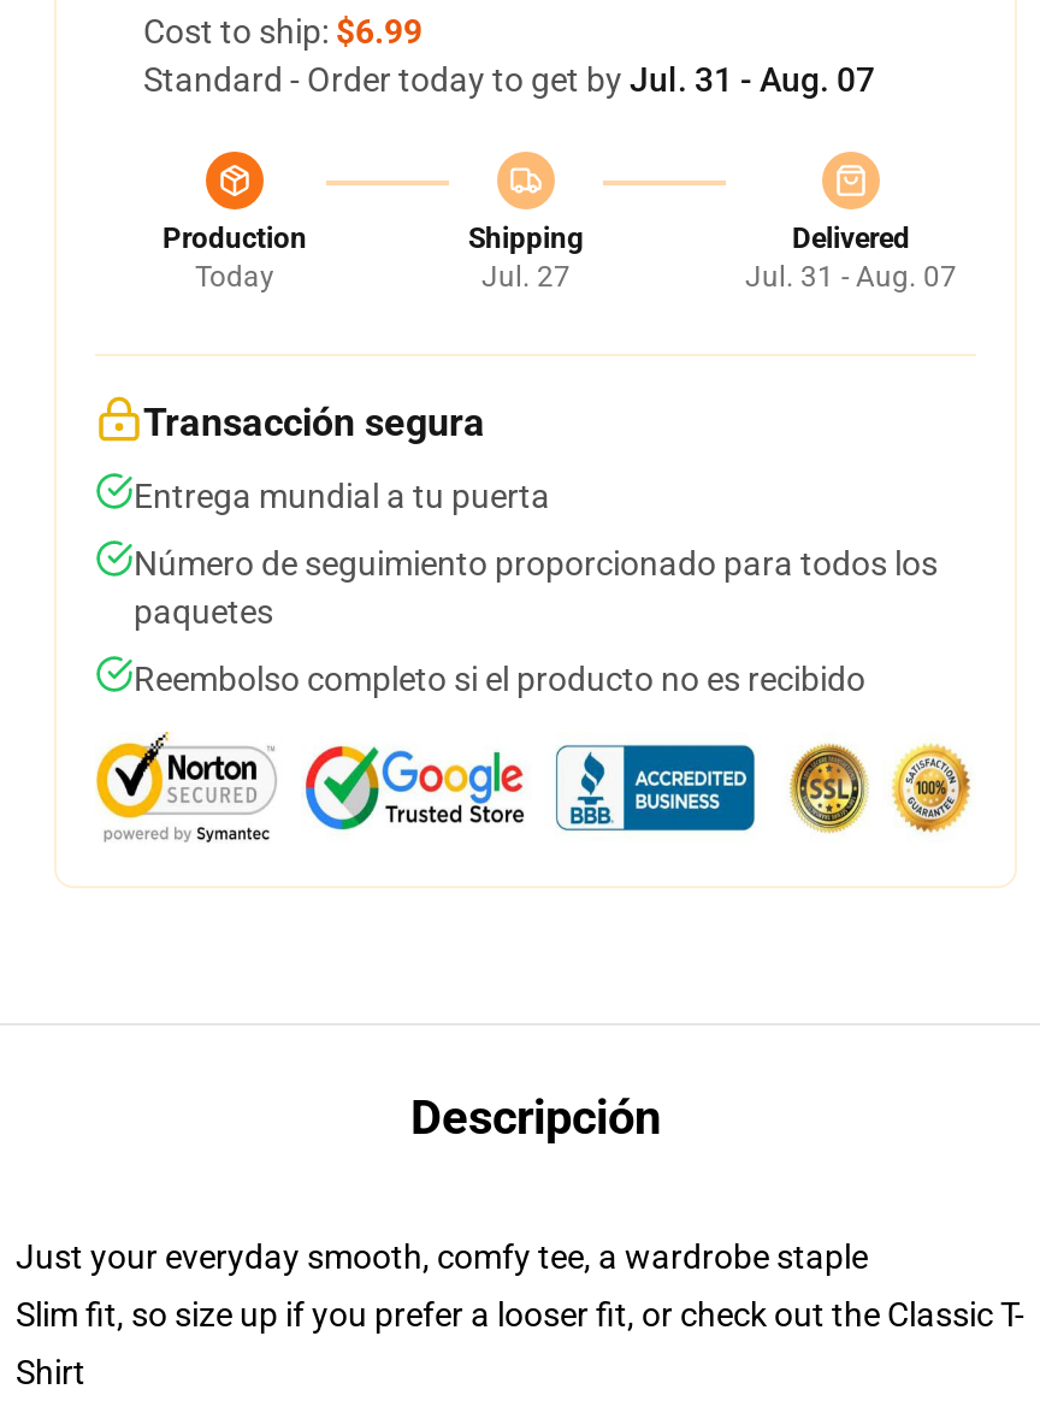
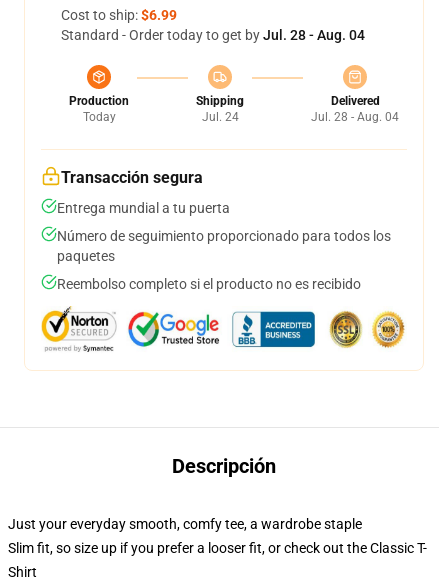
- Standard - Order today to get by Jul. 31 - Aug. 07
+ Standard - Order today to get by Jul. 28 - Aug. 04

- Jul. 27
+ Jul. 24

- Jul. 31 - Aug. 07
+ Jul. 28 - Aug. 04
